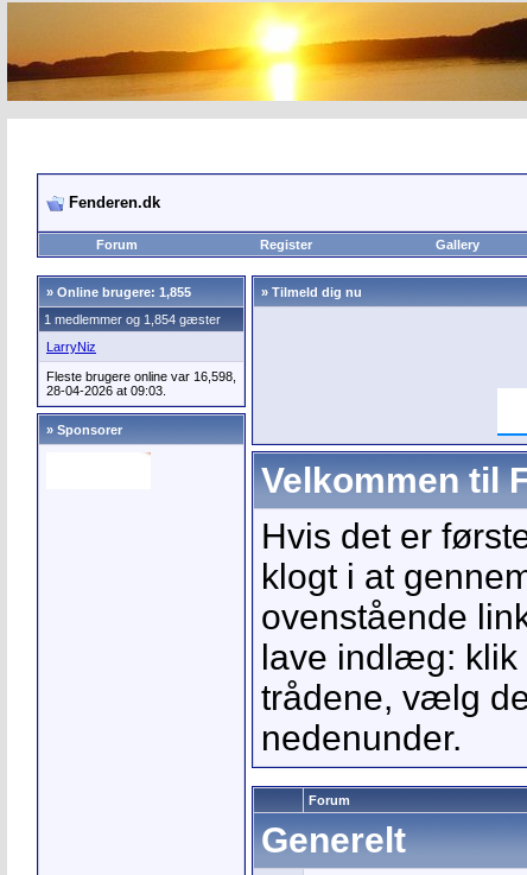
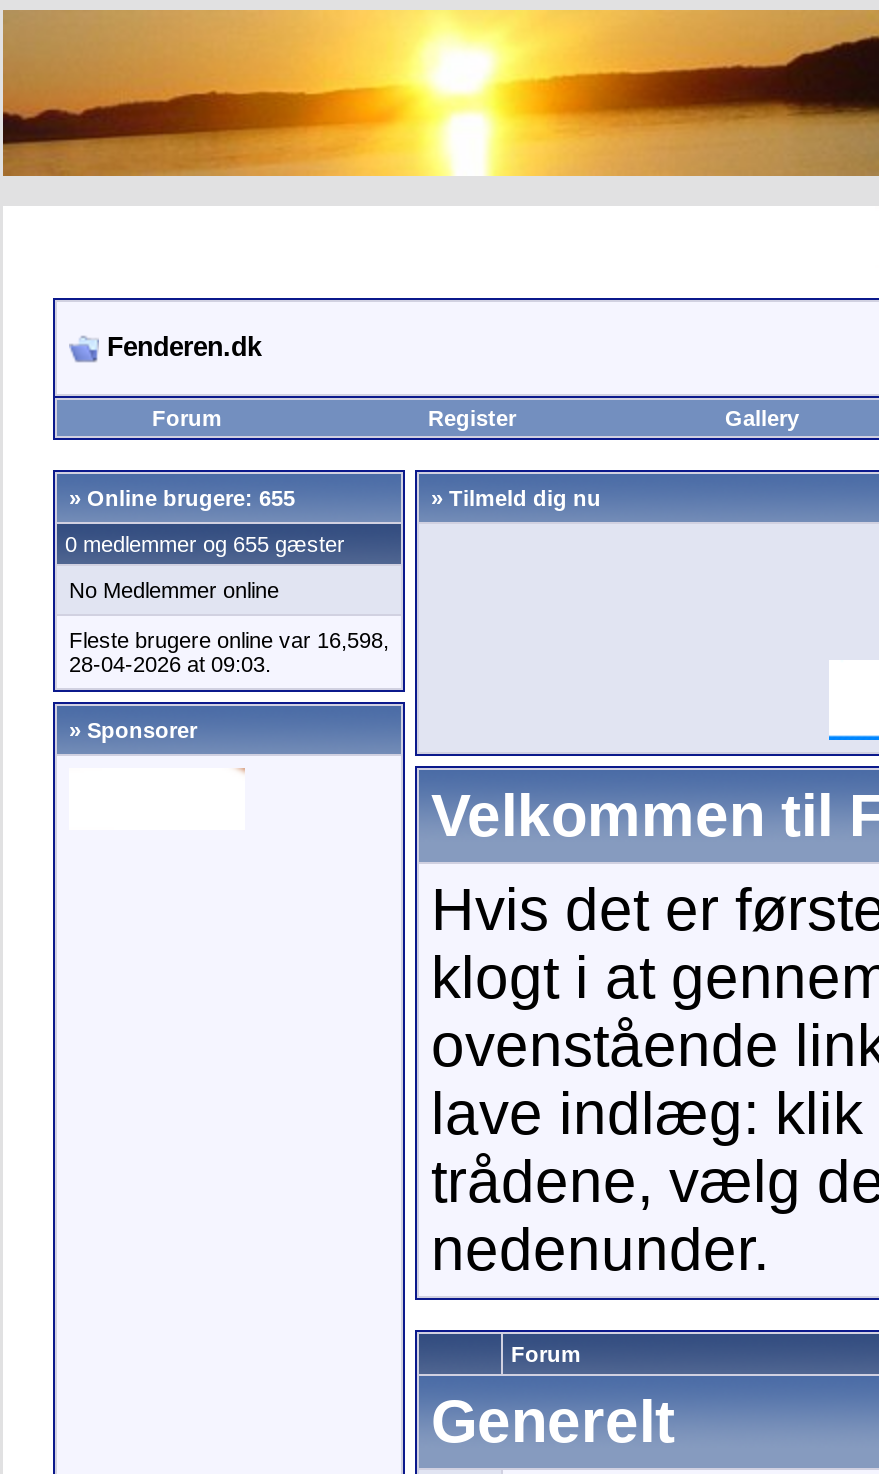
- » Online brugere: 1,855
+ » Online brugere: 655

- 1 medlemmer og 1,854 gæster
+ 0 medlemmer og 655 gæster

- LarryNiz
+ No Medlemmer online
